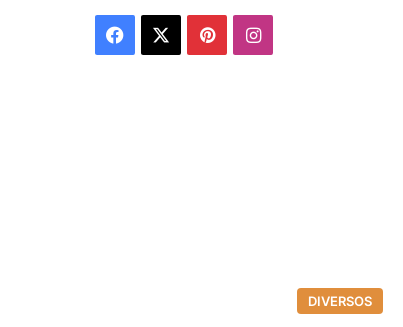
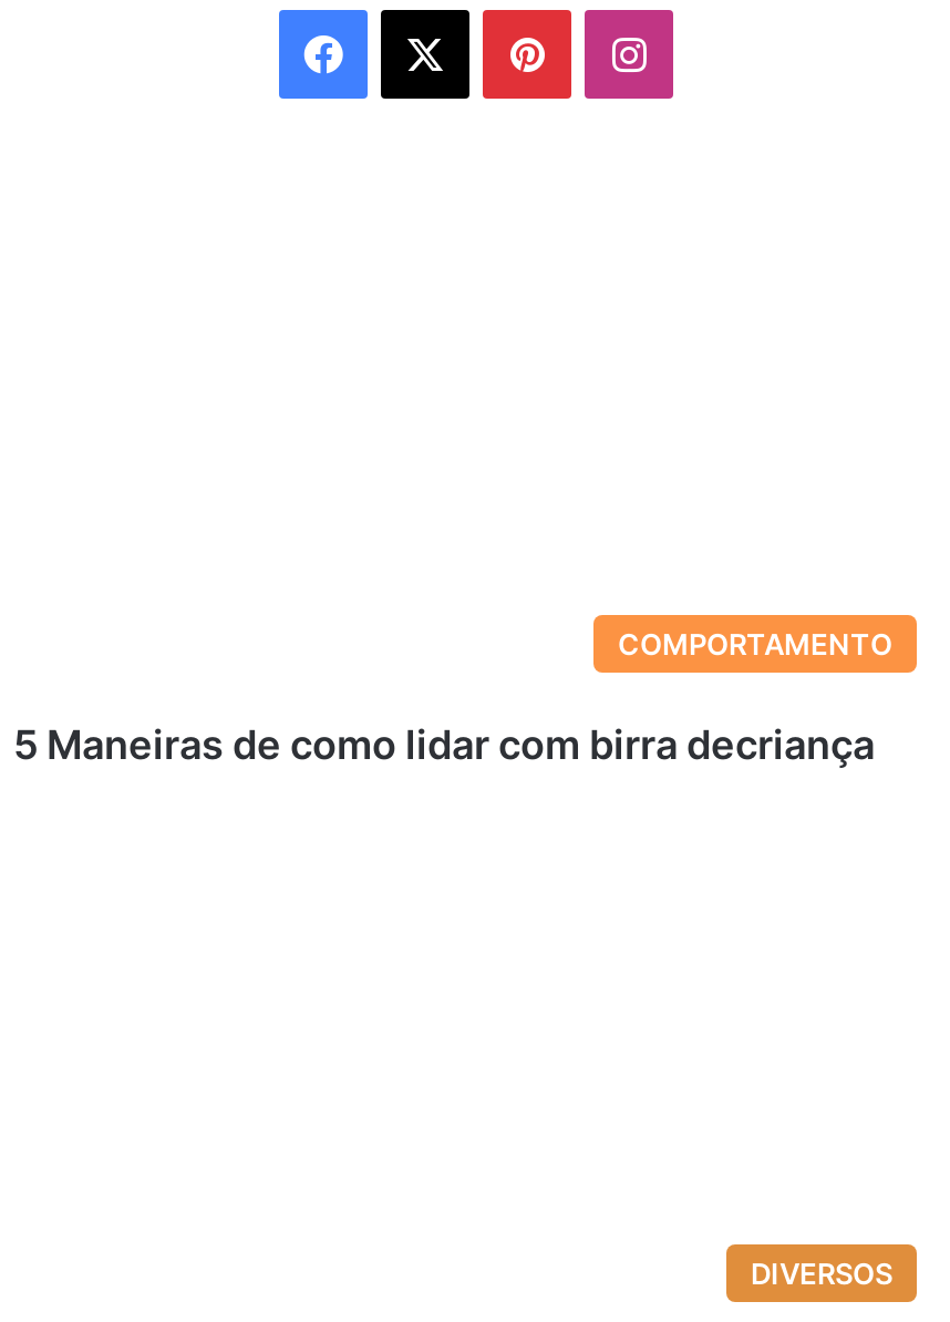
+ COMPORTAMENTO
+ 5 Maneiras de como lidar com birra decriança
